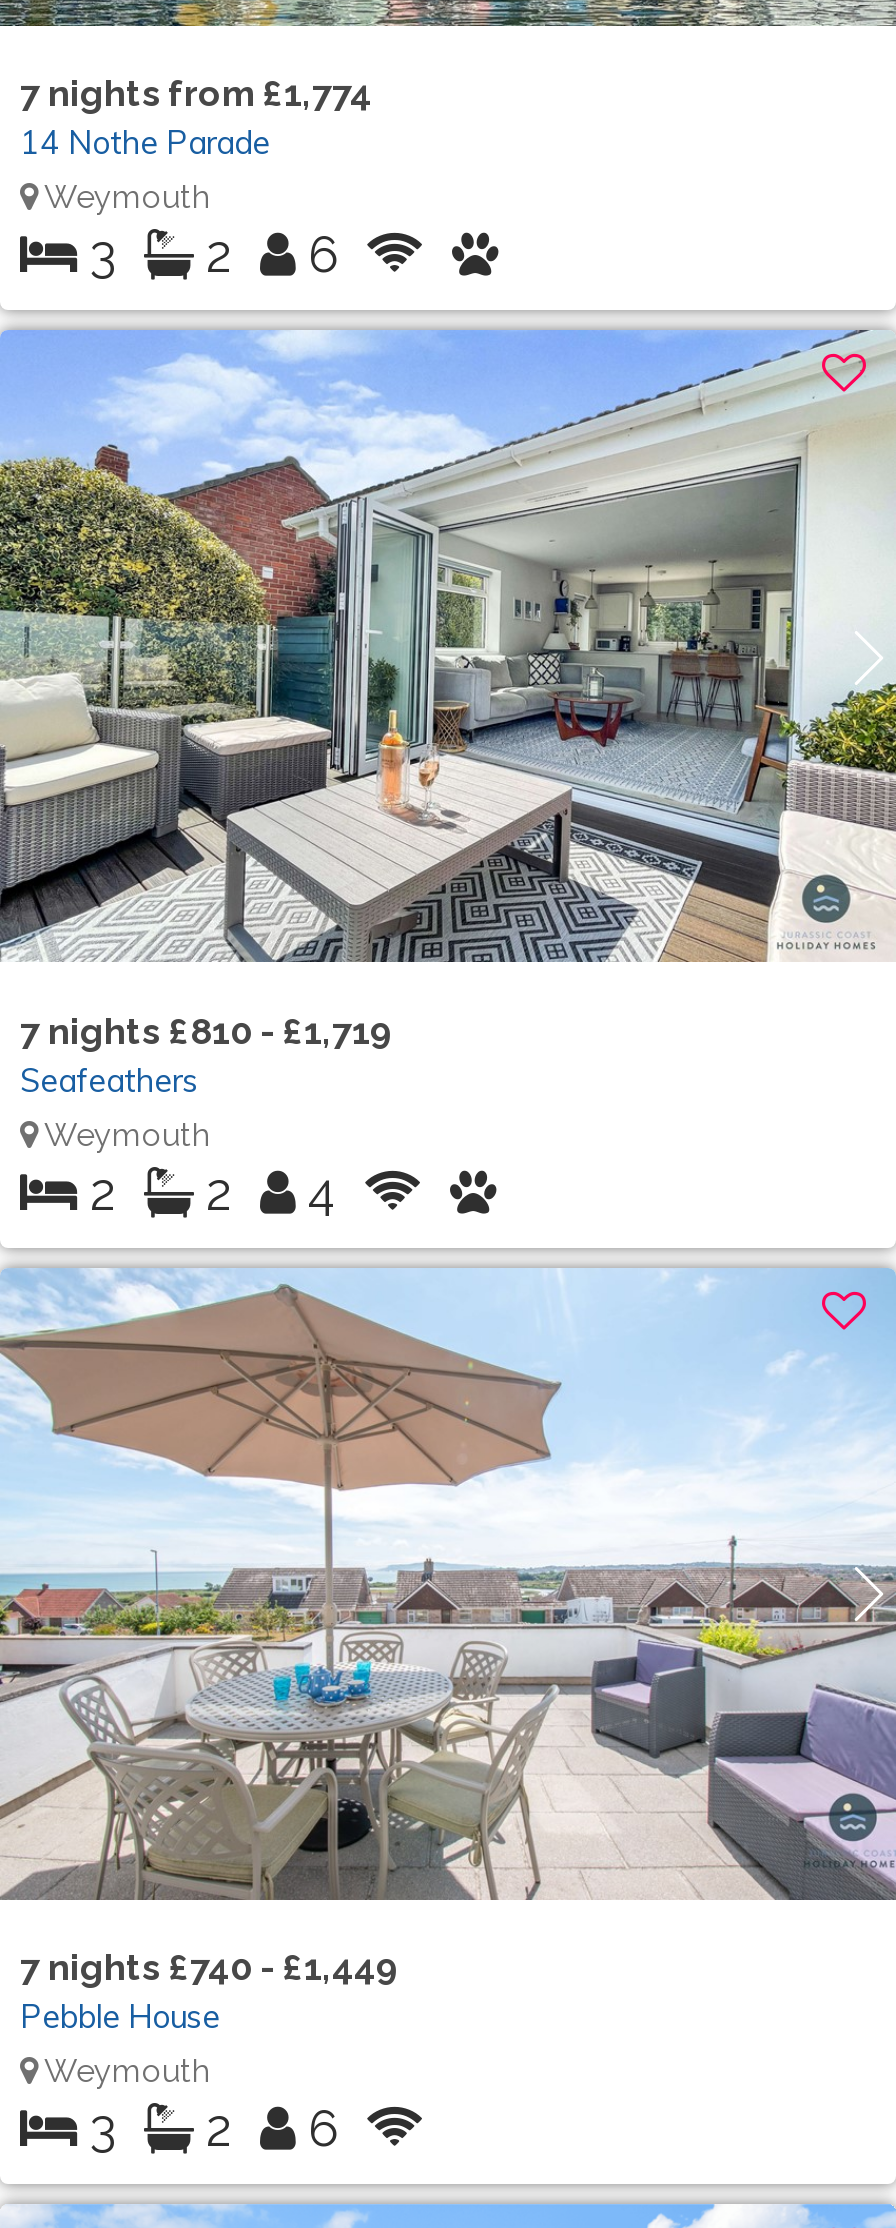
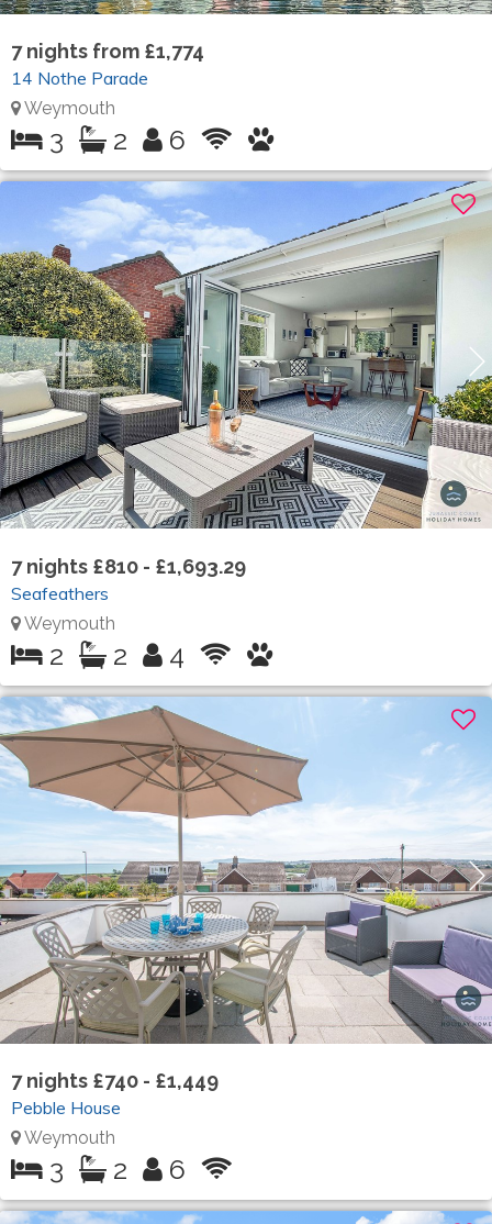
- 7 nights £810 - £1,719
+ 7 nights £810 - £1,693.29
